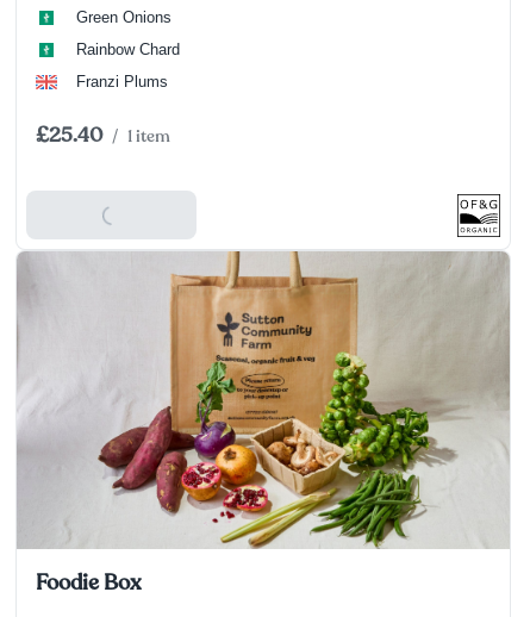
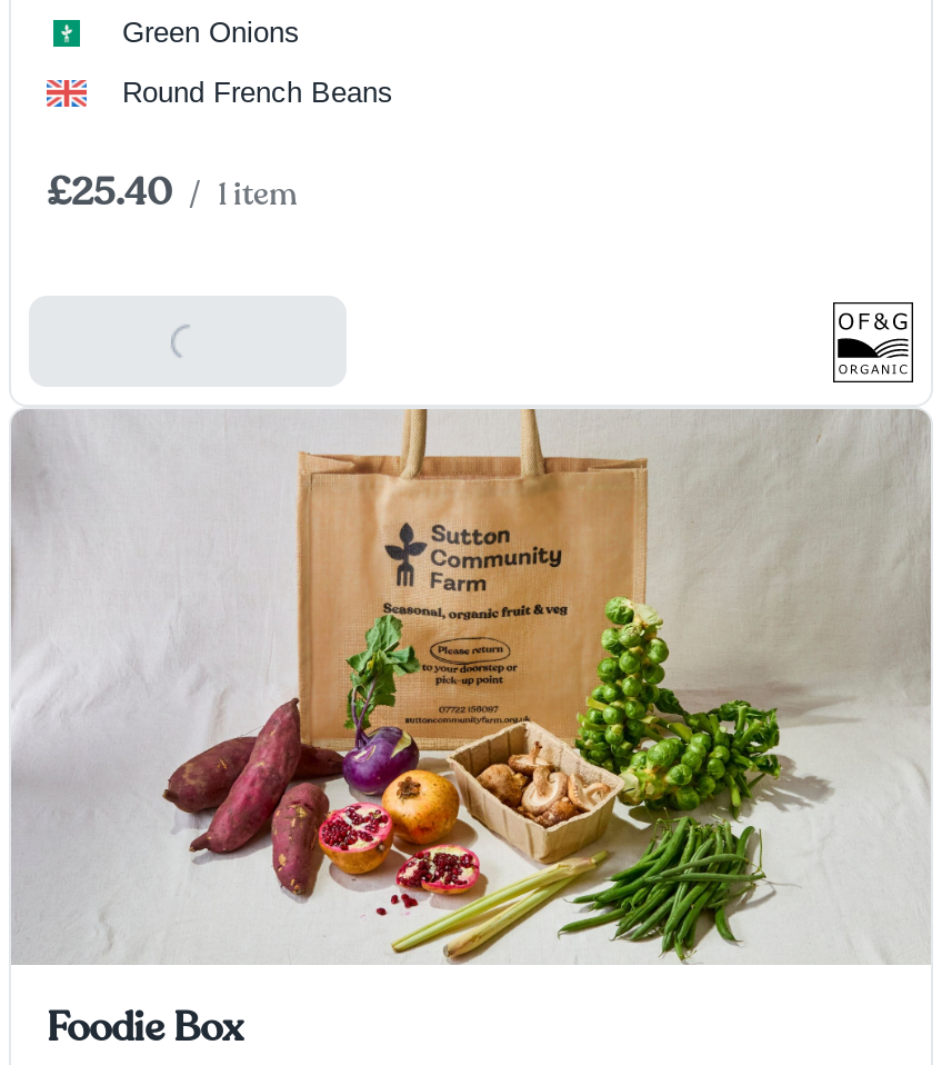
- Rainbow Chard
- Franzi Plums
+ Round French Beans
